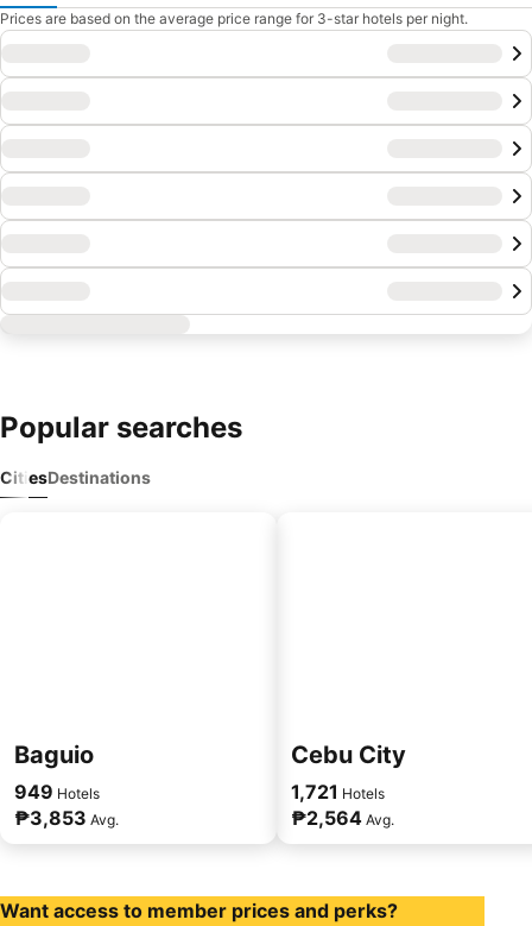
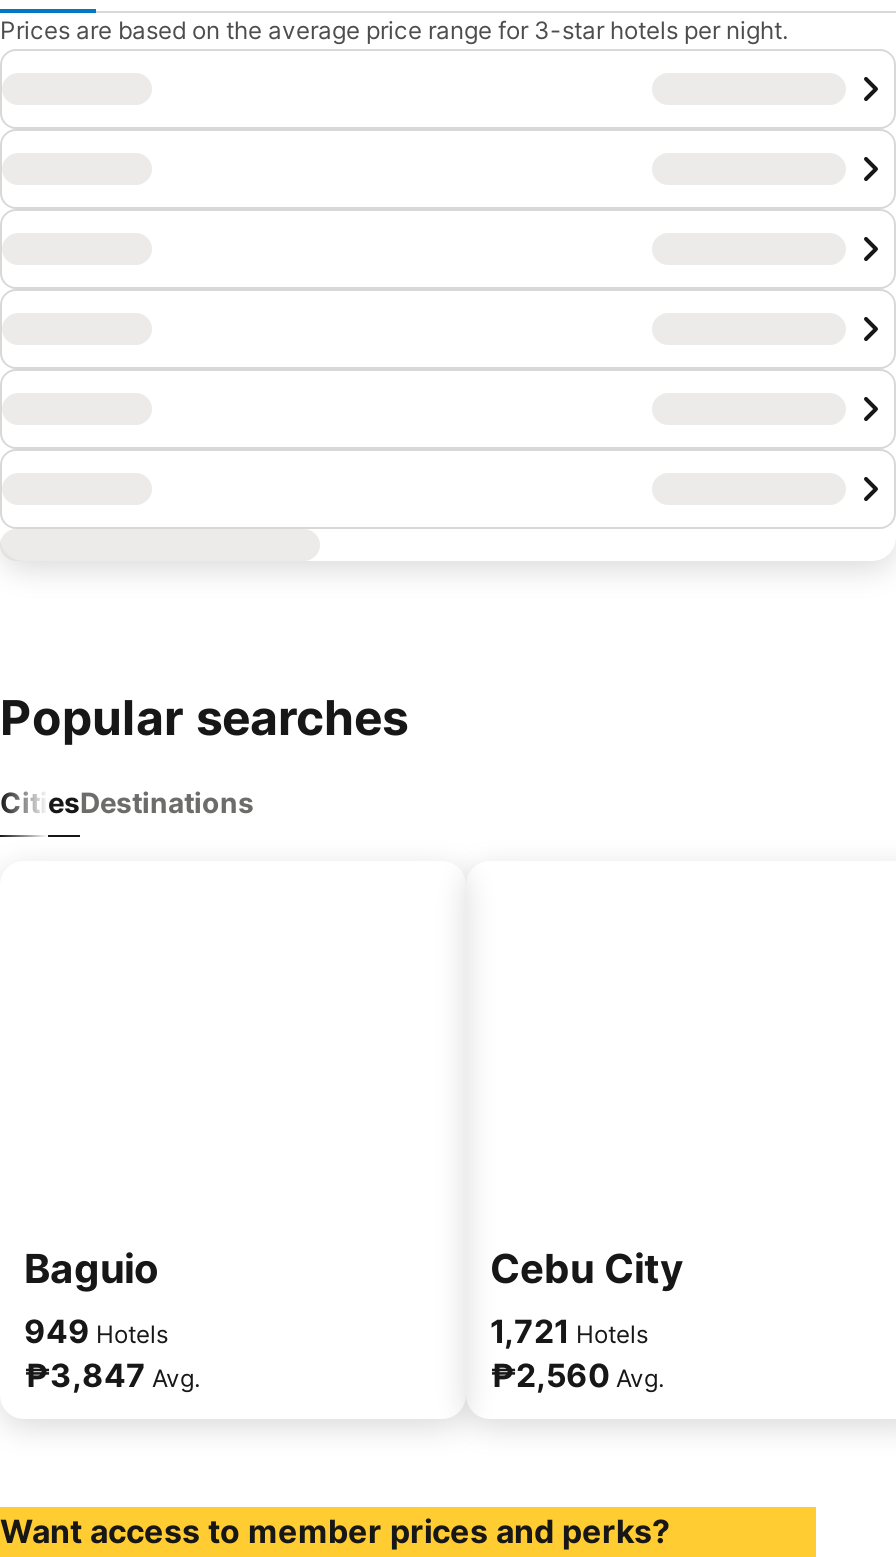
- ₱3,853 Avg.
+ ₱3,847 Avg.

- ₱2,564 Avg.
+ ₱2,560 Avg.
